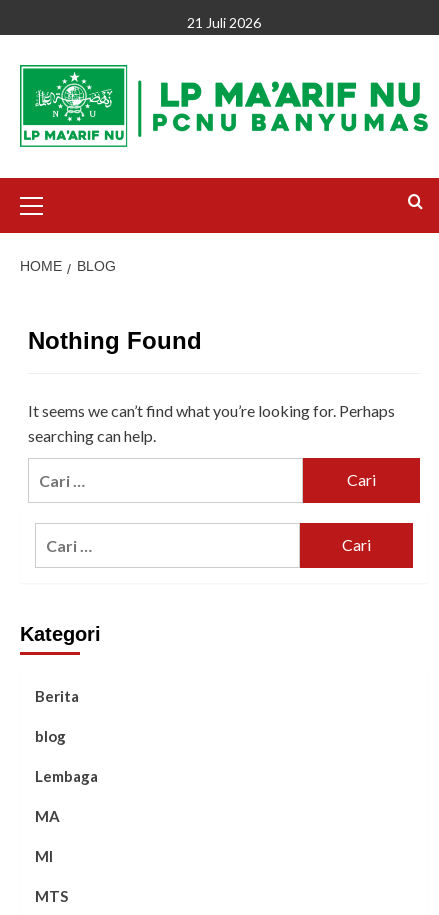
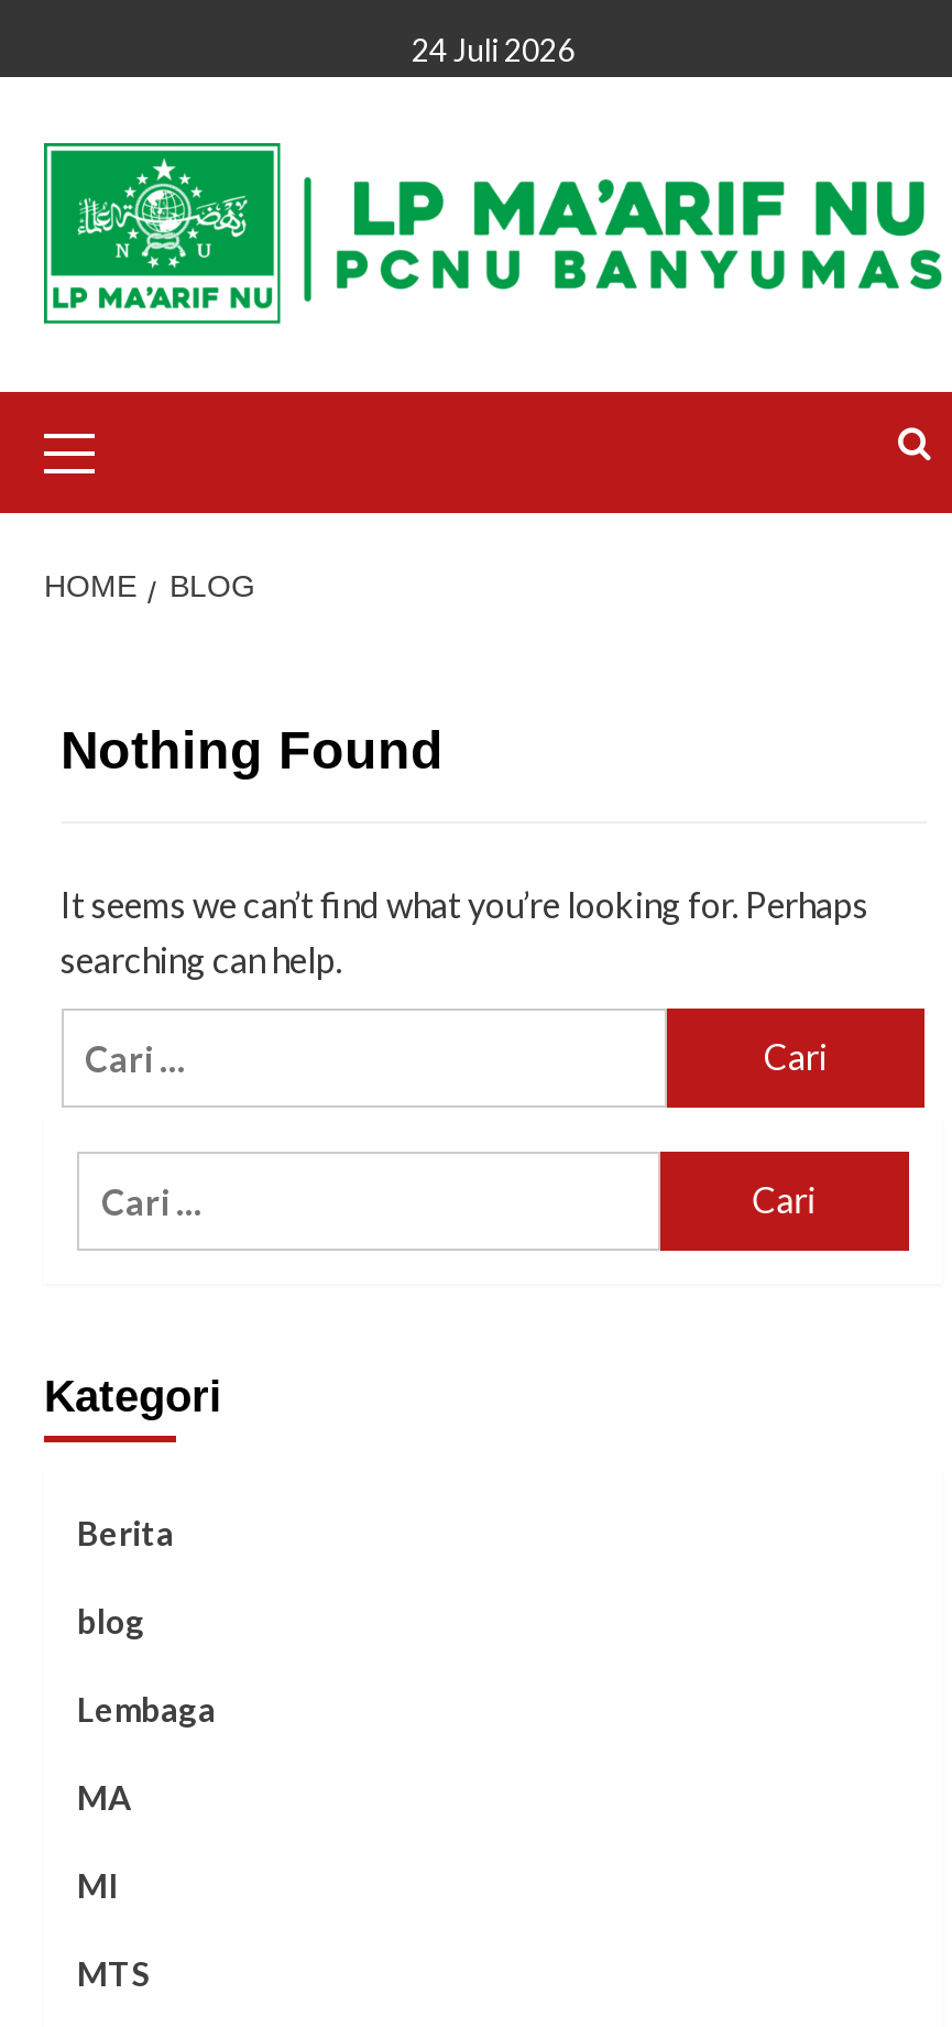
- 21 Juli 2026
+ 24 Juli 2026
